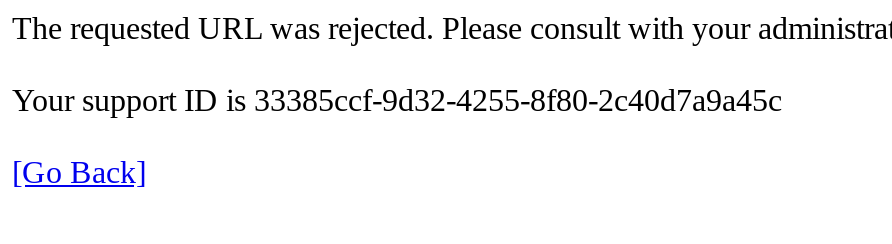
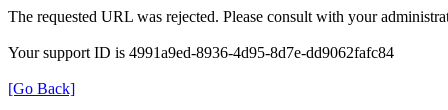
- Your support ID is 33385ccf-9d32-4255-8f80-2c40d7a9a45c
+ Your support ID is 4991a9ed-8936-4d95-8d7e-dd9062fafc84
